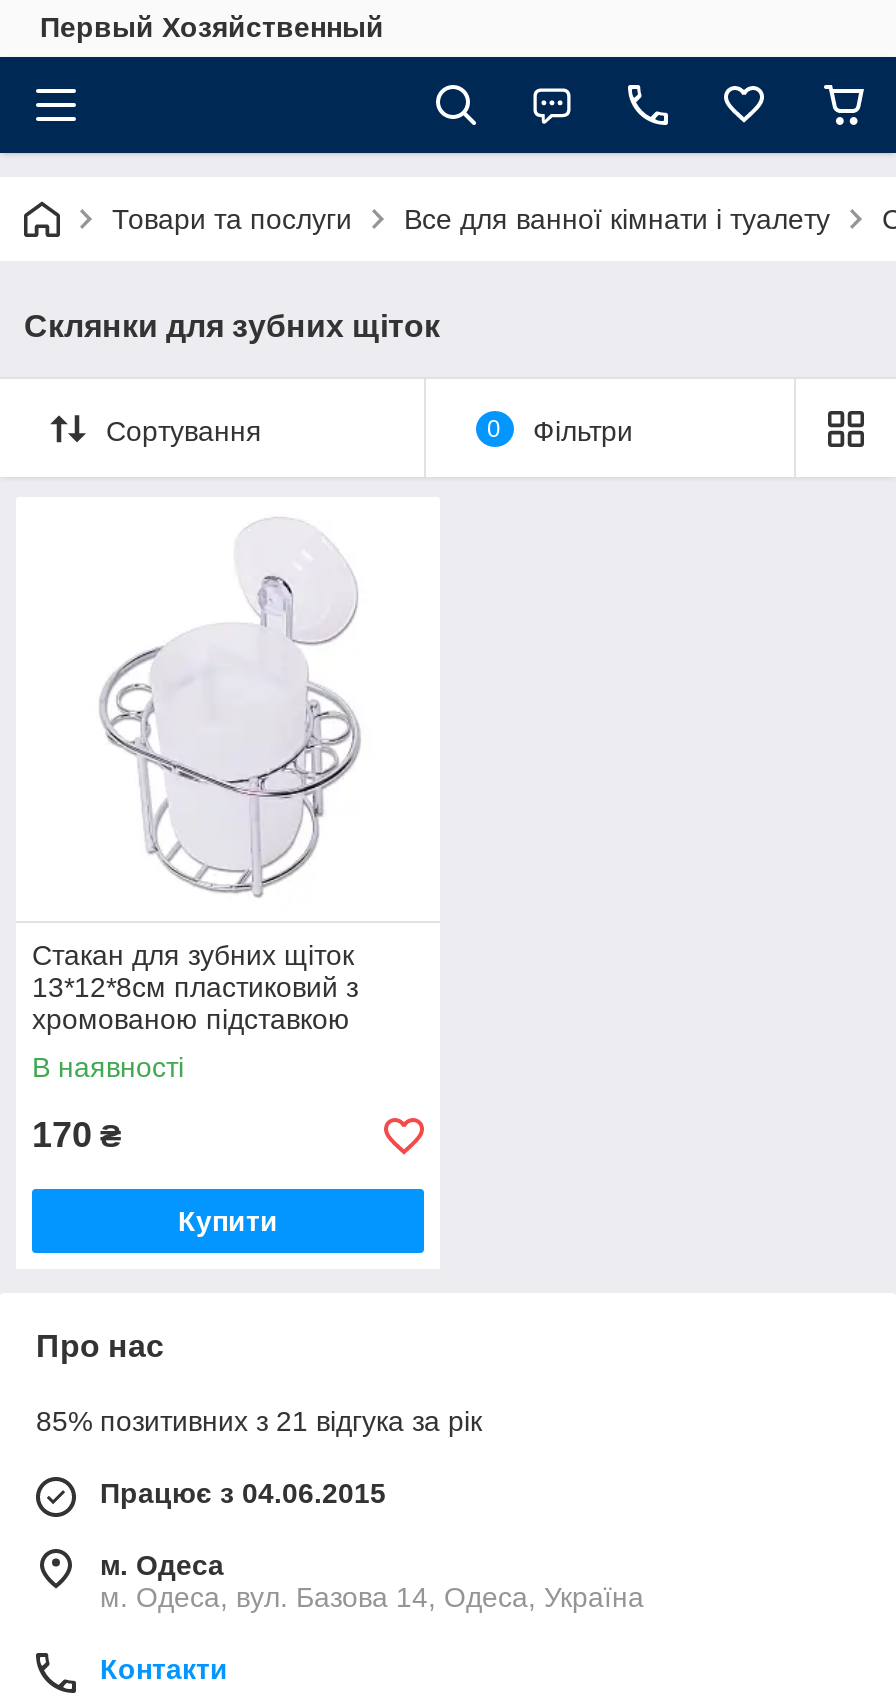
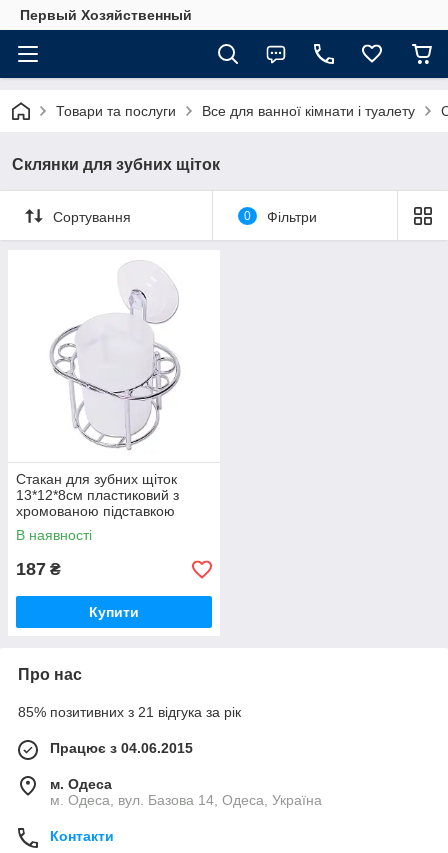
- 170 ₴
+ 187 ₴
